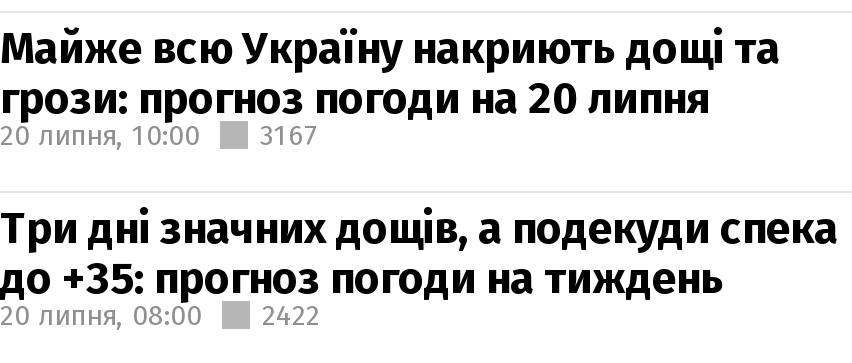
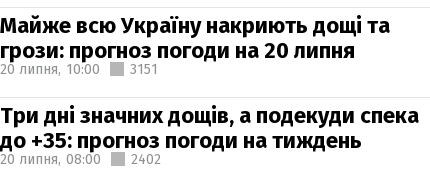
- 20 липня, 10:00 3167
+ 20 липня, 10:00 3151

- 20 липня, 08:00 2422
+ 20 липня, 08:00 2402
